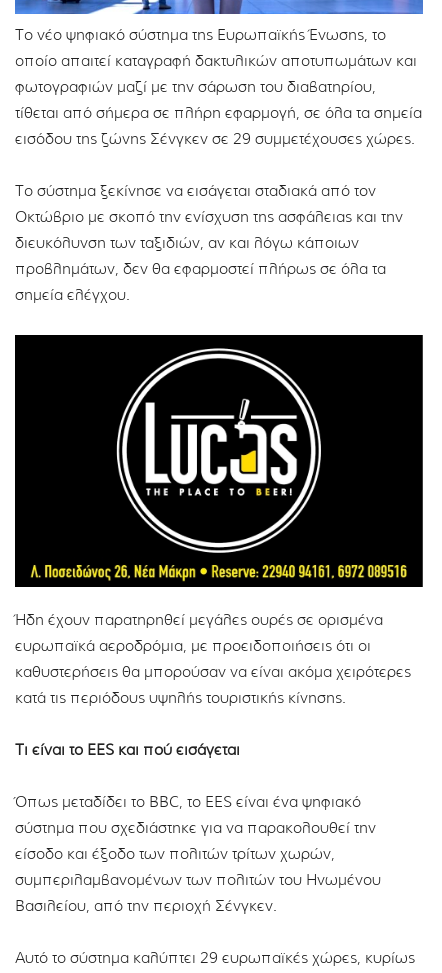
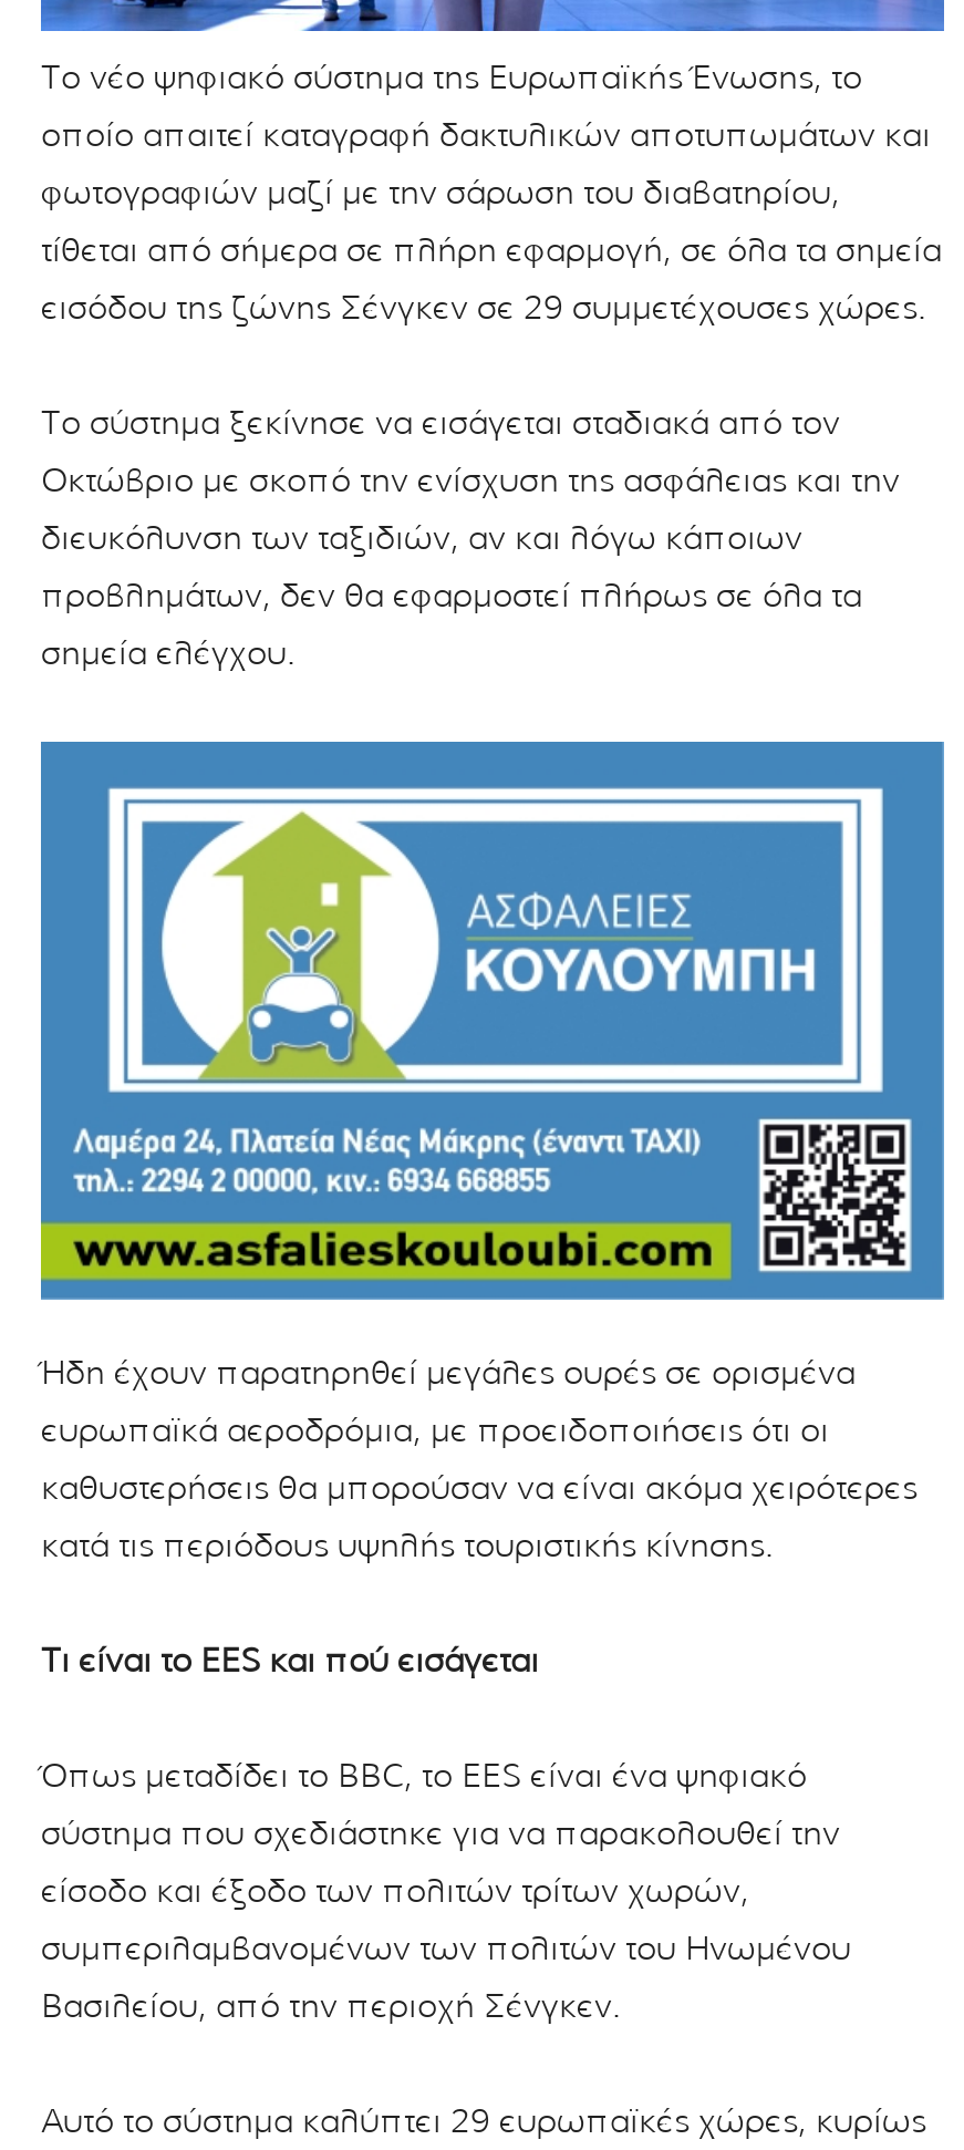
- [image]
+ [image]
